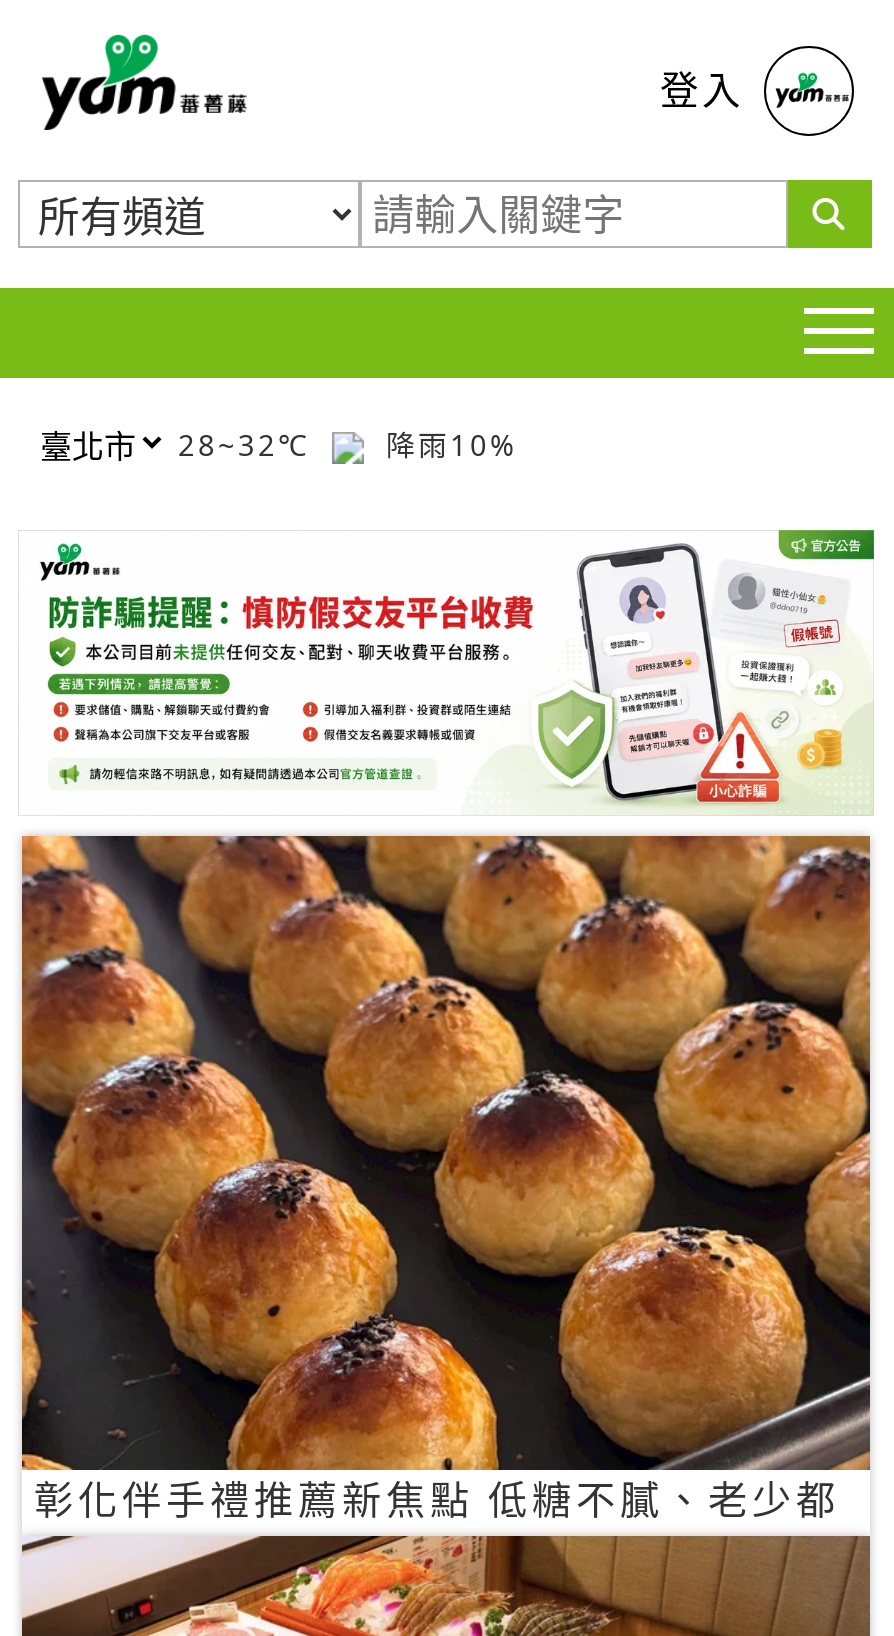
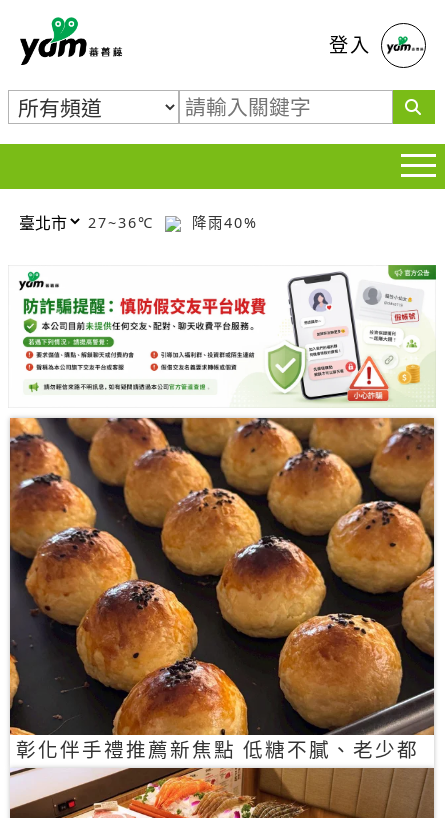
- 28~32℃
+ 27~36℃

- 降雨10%
+ 降雨40%
